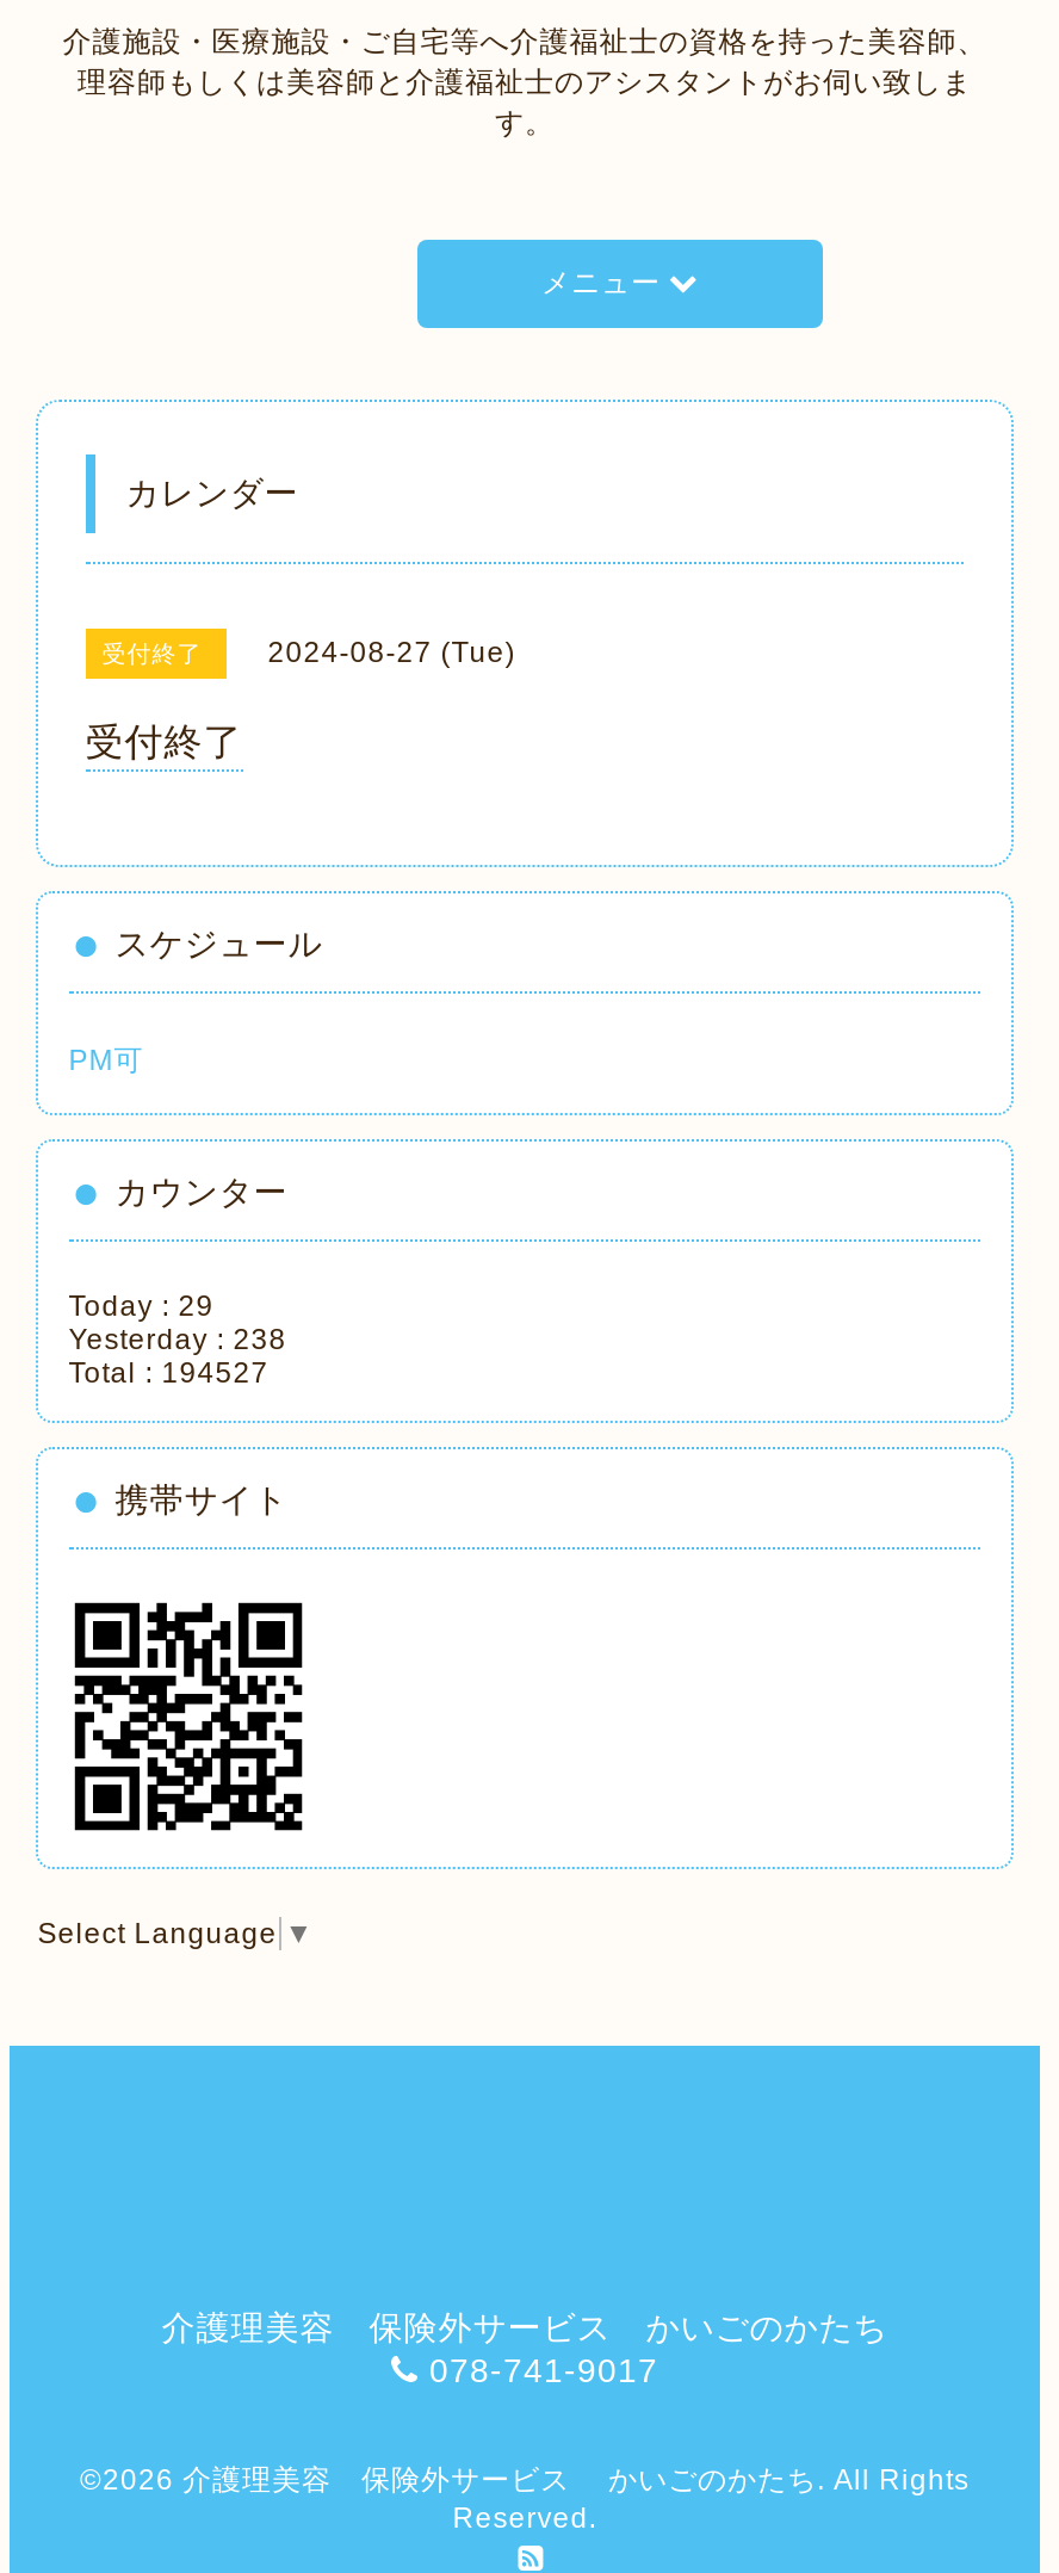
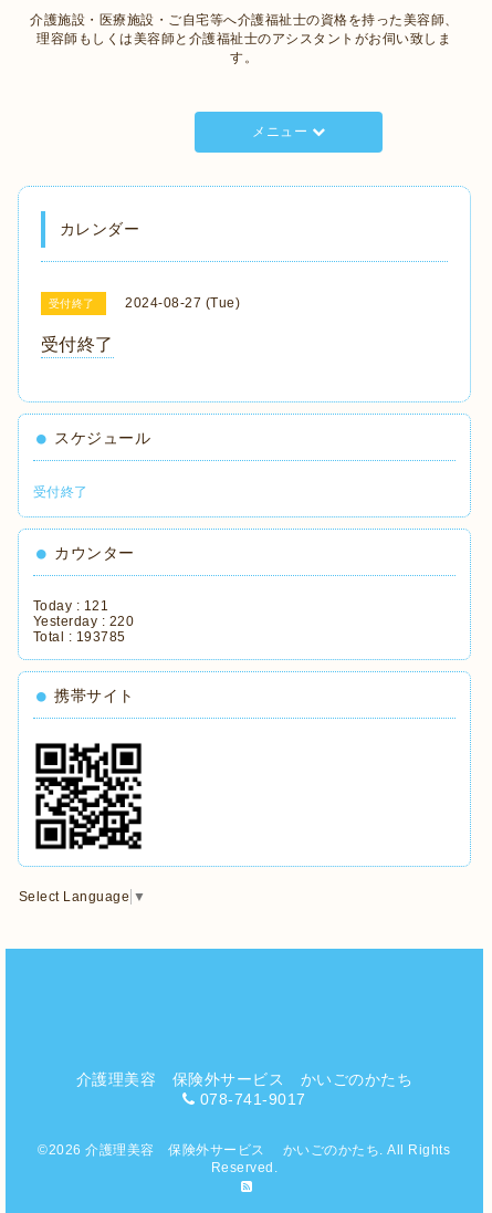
- PM可
+ 受付終了

- Today : 29
+ Today : 121

- Yesterday : 238
+ Yesterday : 220

- Total : 194527
+ Total : 193785
